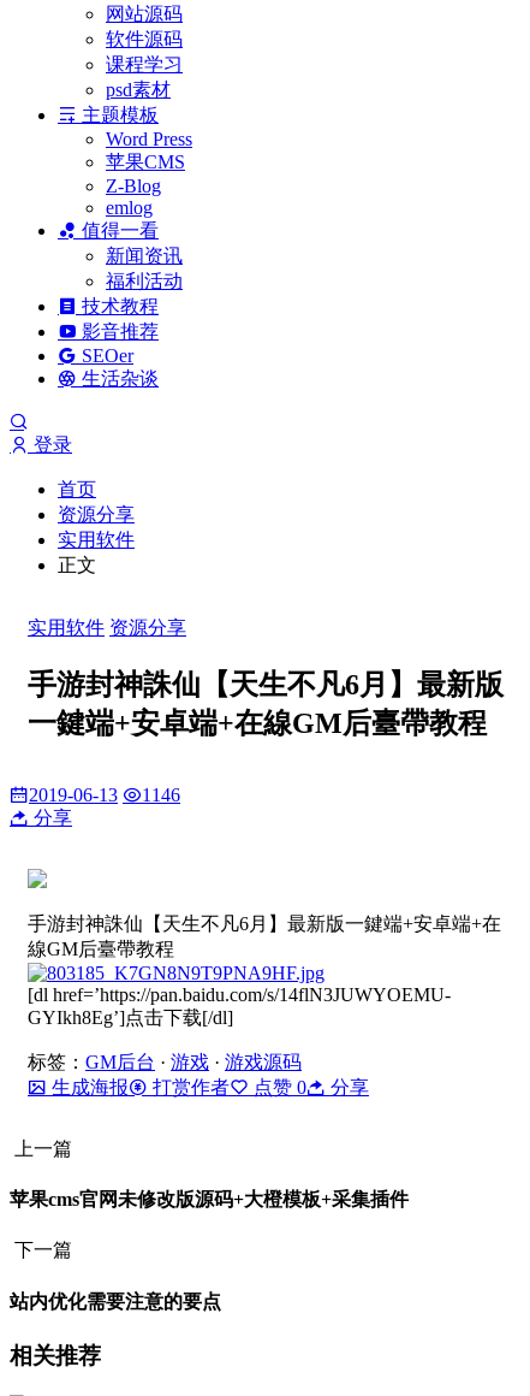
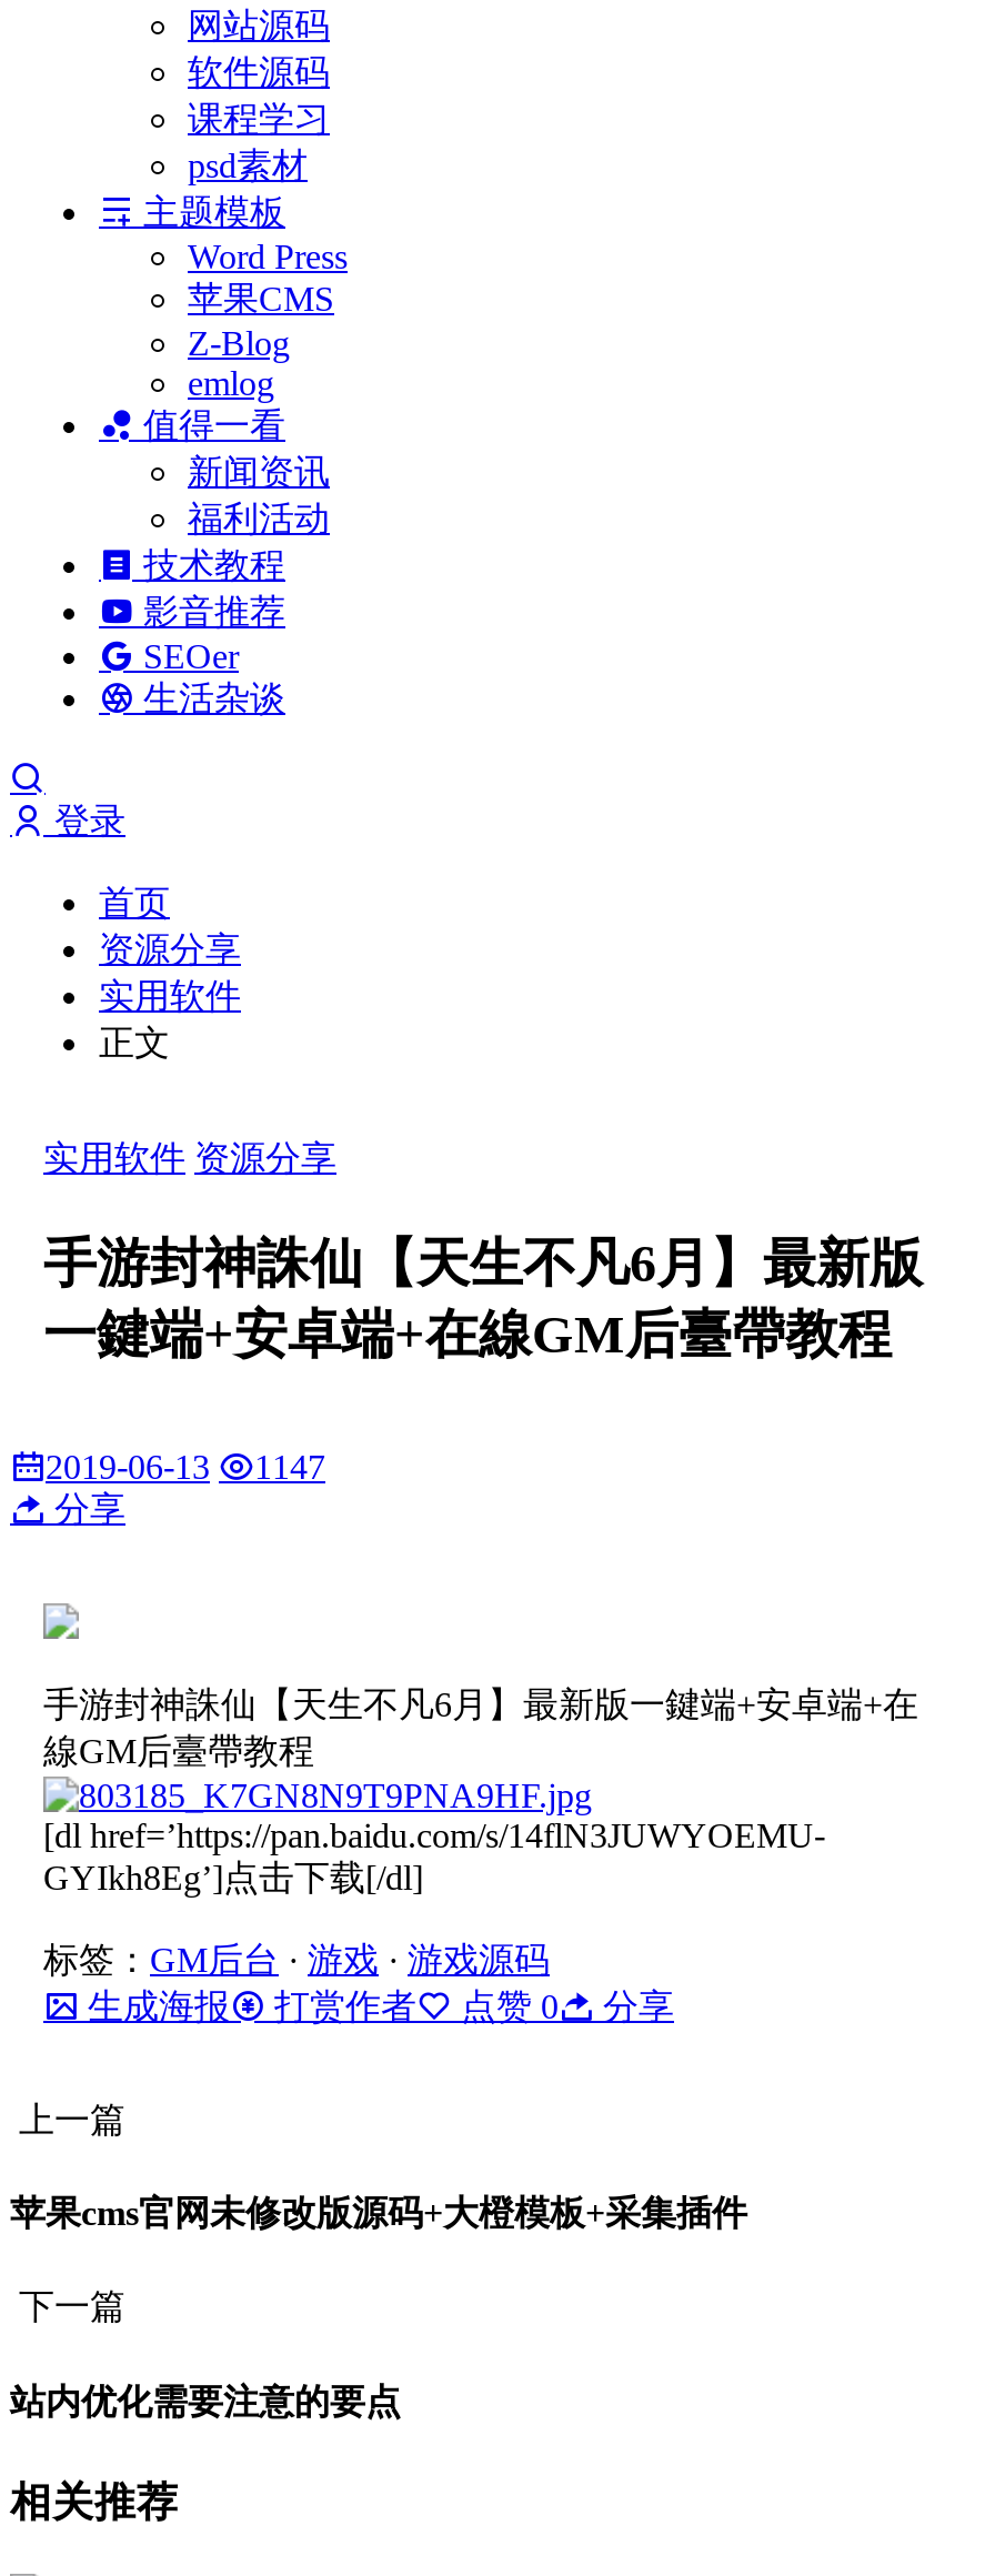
- 2019-06-13 1146
+ 2019-06-13 1147
